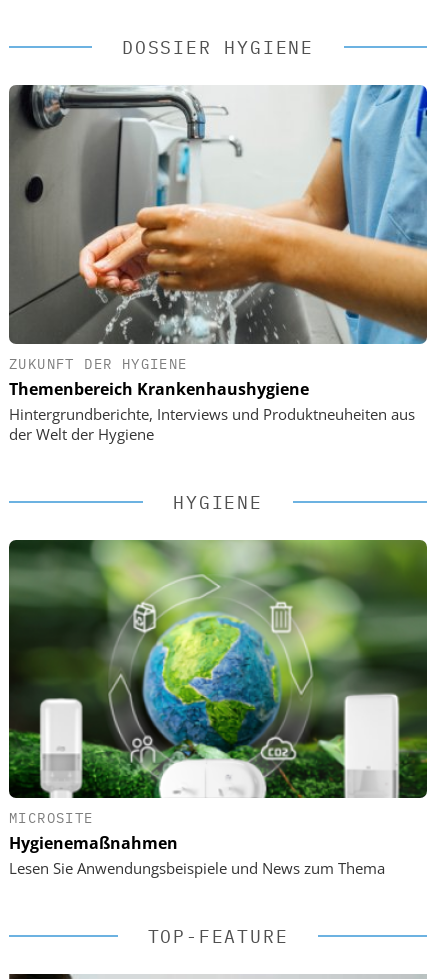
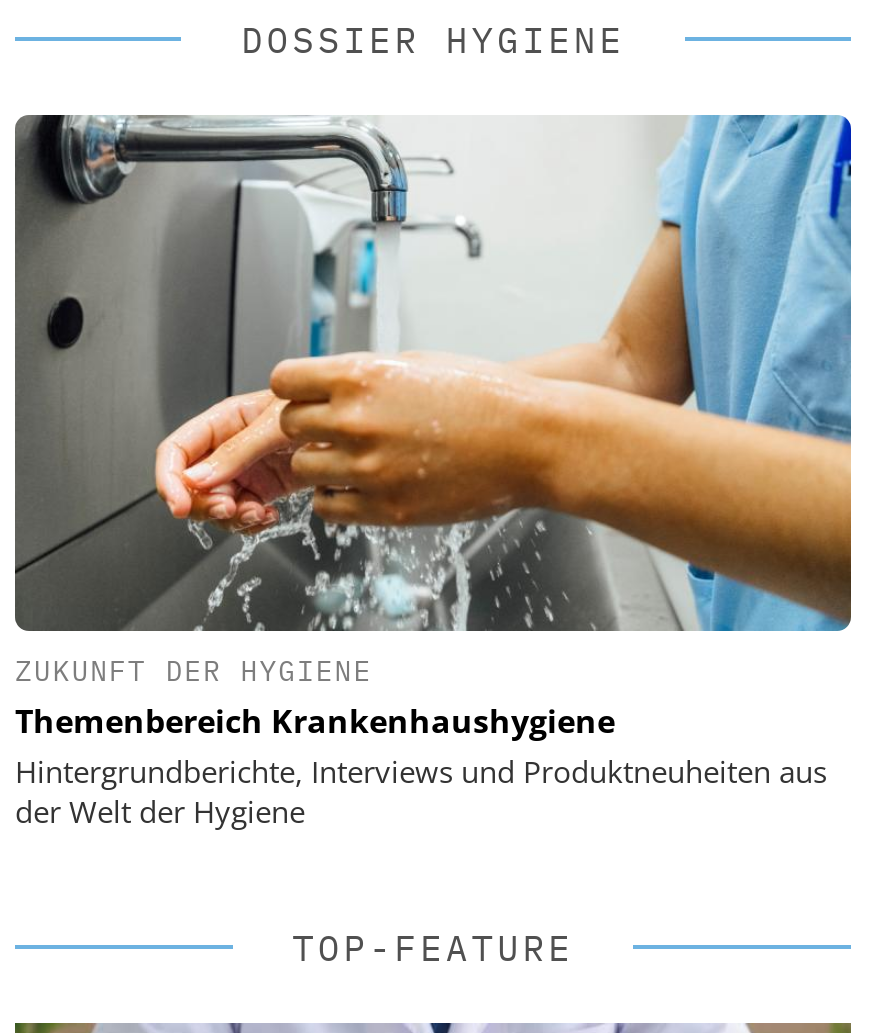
- HYGIENE

- [image]
- MICROSITE
- Hygienemaßnahmen
- Lesen Sie Anwendungsbeispiele und News zum Thema
